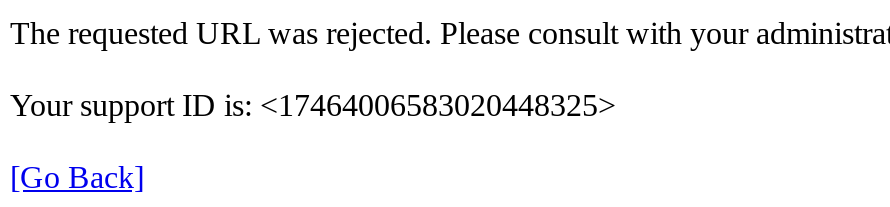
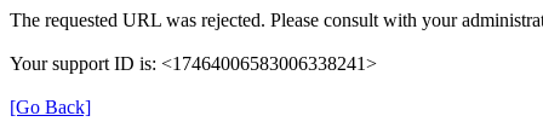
- Your support ID is: <17464006583020448325>
+ Your support ID is: <17464006583006338241>
